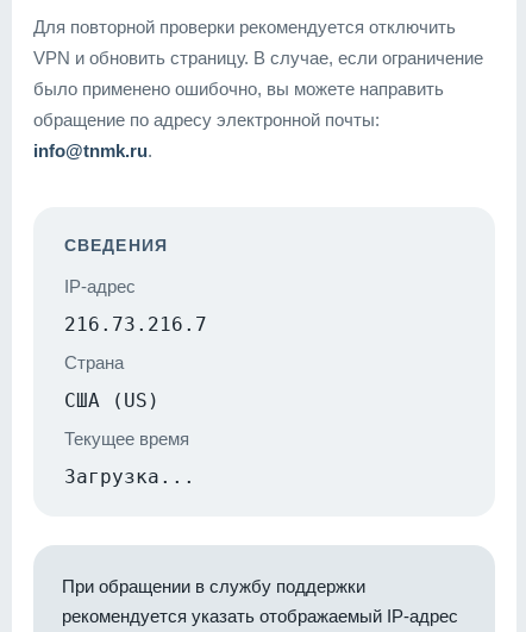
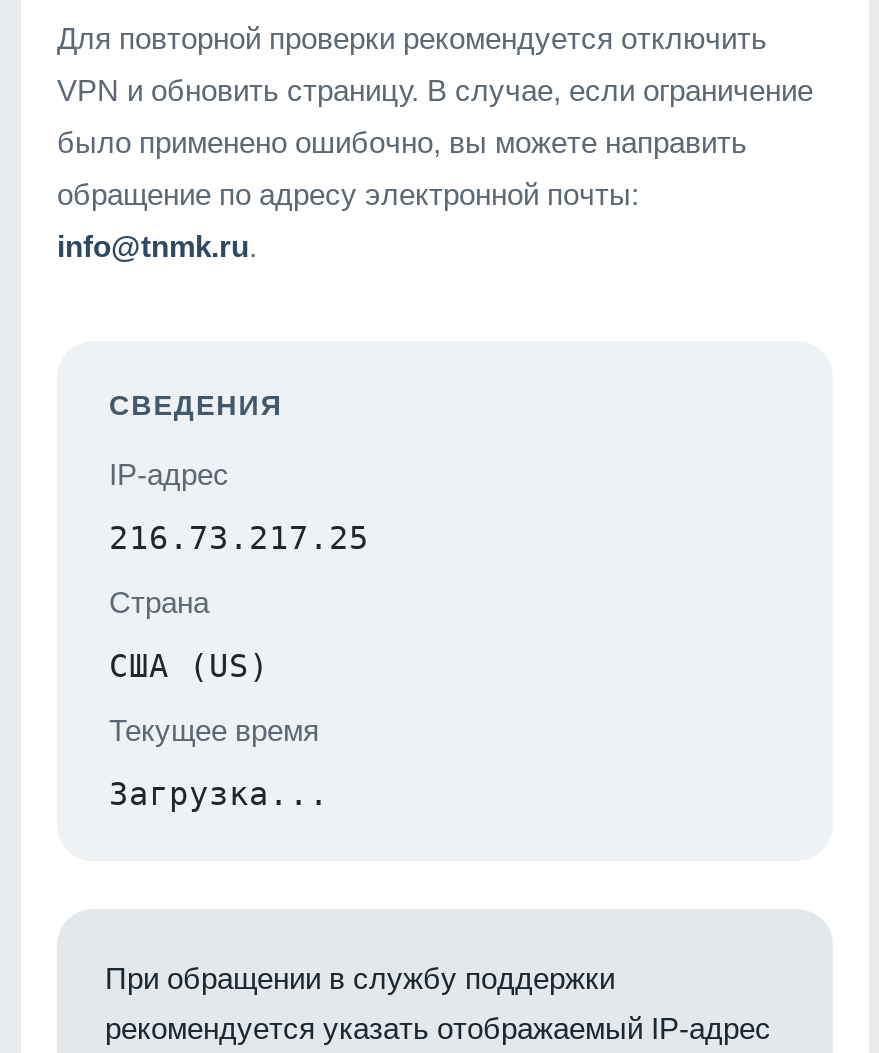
- 216.73.216.7
+ 216.73.217.25
